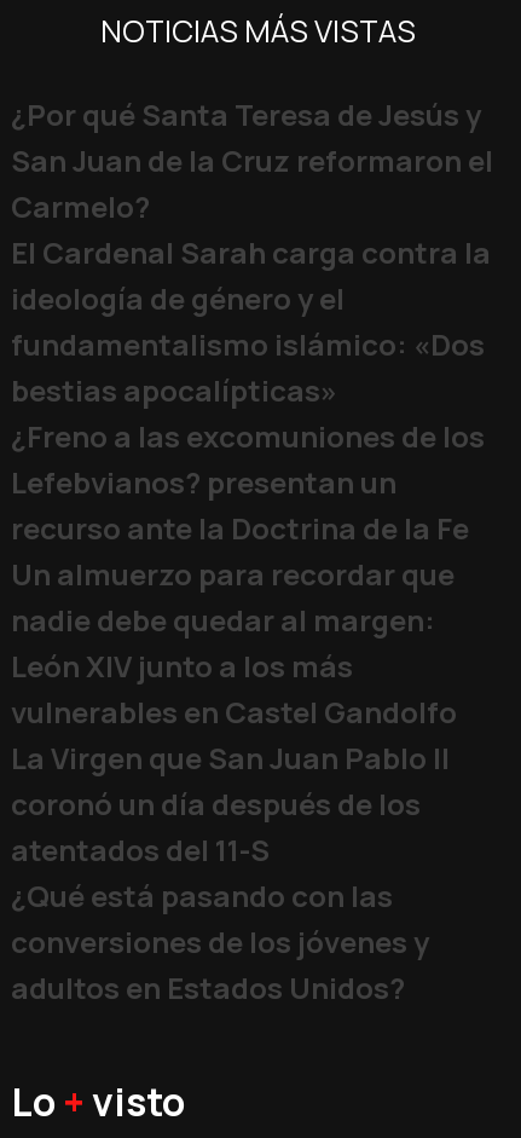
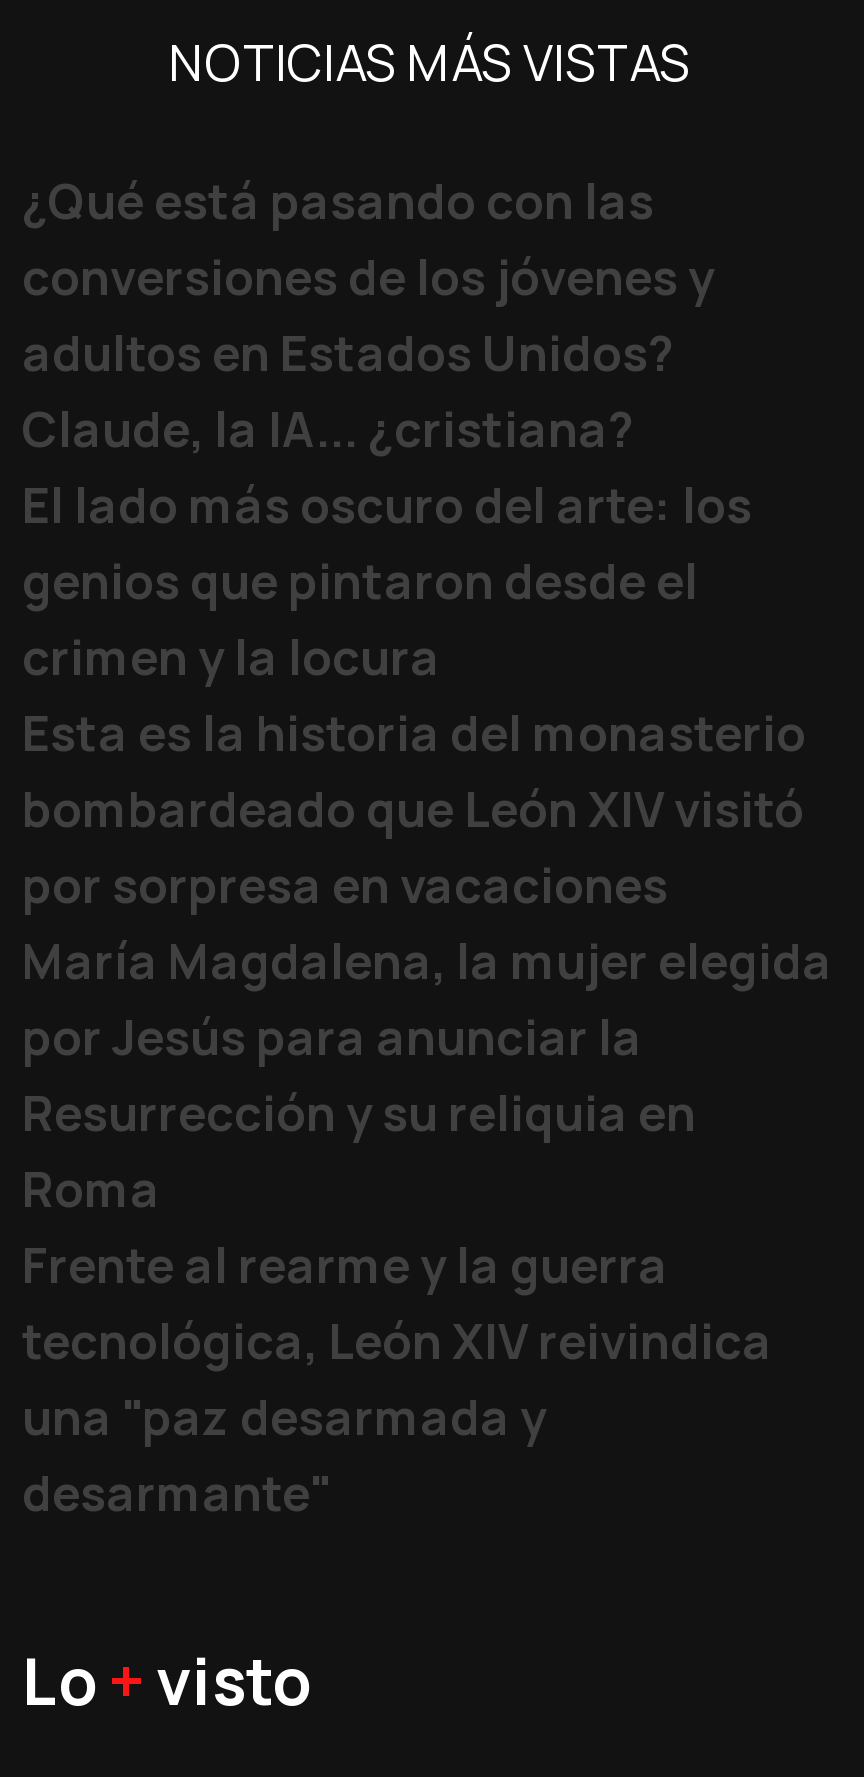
- ¿Por qué Santa Teresa de Jesús y
- San Juan de la Cruz reformaron el
- Carmelo?
- El Cardenal Sarah carga contra la
- ideología de género y el
- fundamentalismo islámico: «Dos
- bestias apocalípticas»
- ¿Freno a las excomuniones de los
- Lefebvianos? presentan un
- recurso ante la Doctrina de la Fe
- Un almuerzo para recordar que
- nadie debe quedar al margen:
- León XIV junto a los más
- vulnerables en Castel Gandolfo
- La Virgen que San Juan Pablo II
- coronó un día después de los
- atentados del 11-S

moved up: ¿Qué está pasando con las | conversiones de los jóvenes y | adultos en Estados Unidos?

+ Claude, la IA... ¿cristiana?
+ El lado más oscuro del arte: los
+ genios que pintaron desde el
+ crimen y la locura
+ Esta es la historia del monasterio
+ bombardeado que León XIV visitó
+ por sorpresa en vacaciones
+ María Magdalena, la mujer elegida
+ por Jesús para anunciar la
+ Resurrección y su reliquia en
+ Roma
+ Frente al rearme y la guerra
+ tecnológica, León XIV reivindica
+ una "paz desarmada y
+ desarmante"
